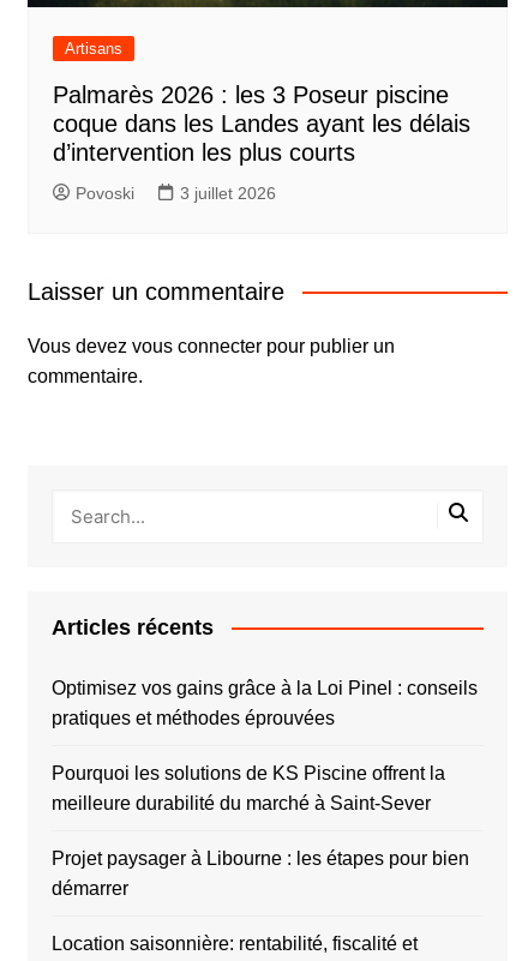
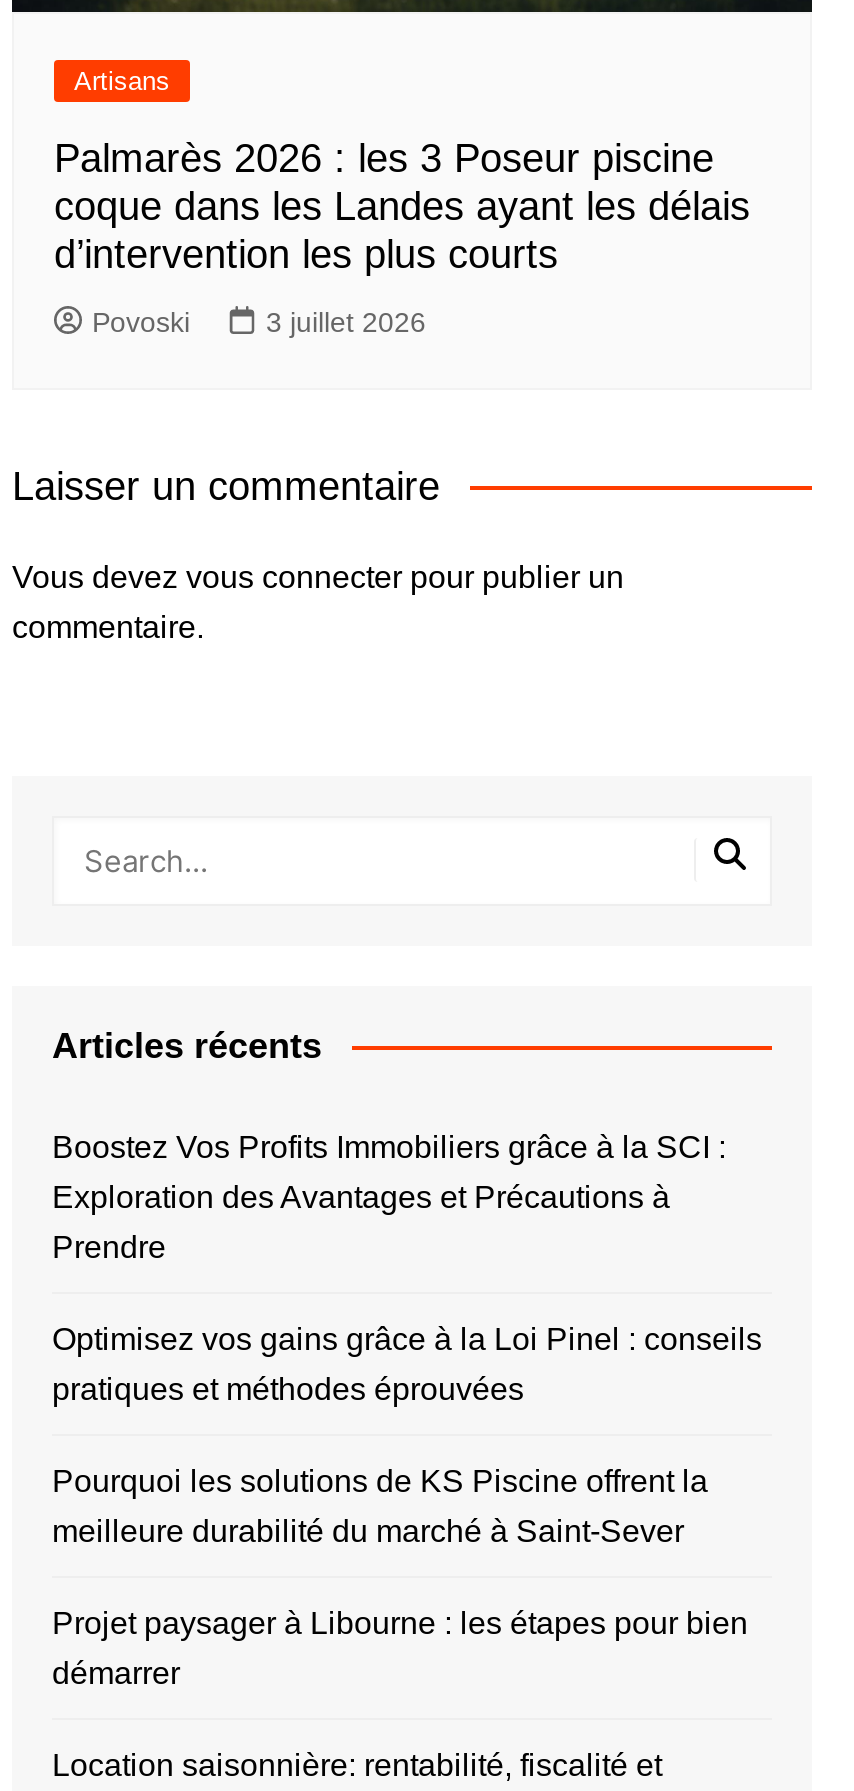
+ Boostez Vos Profits Immobiliers grâce à la SCI :
+ Exploration des Avantages et Précautions à
+ Prendre
